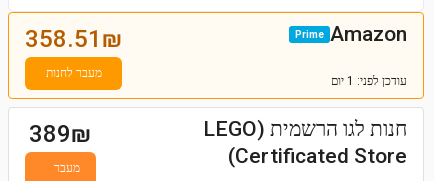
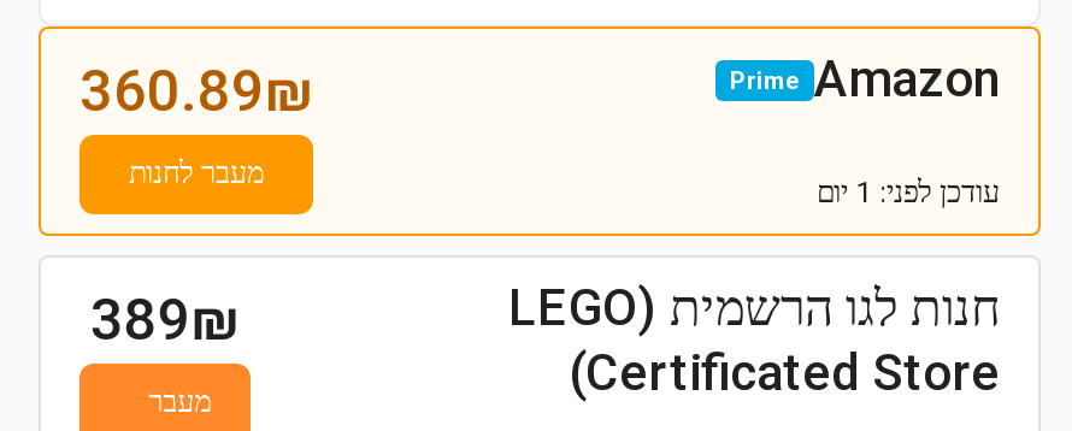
- 358.51₪
+ 360.89₪
